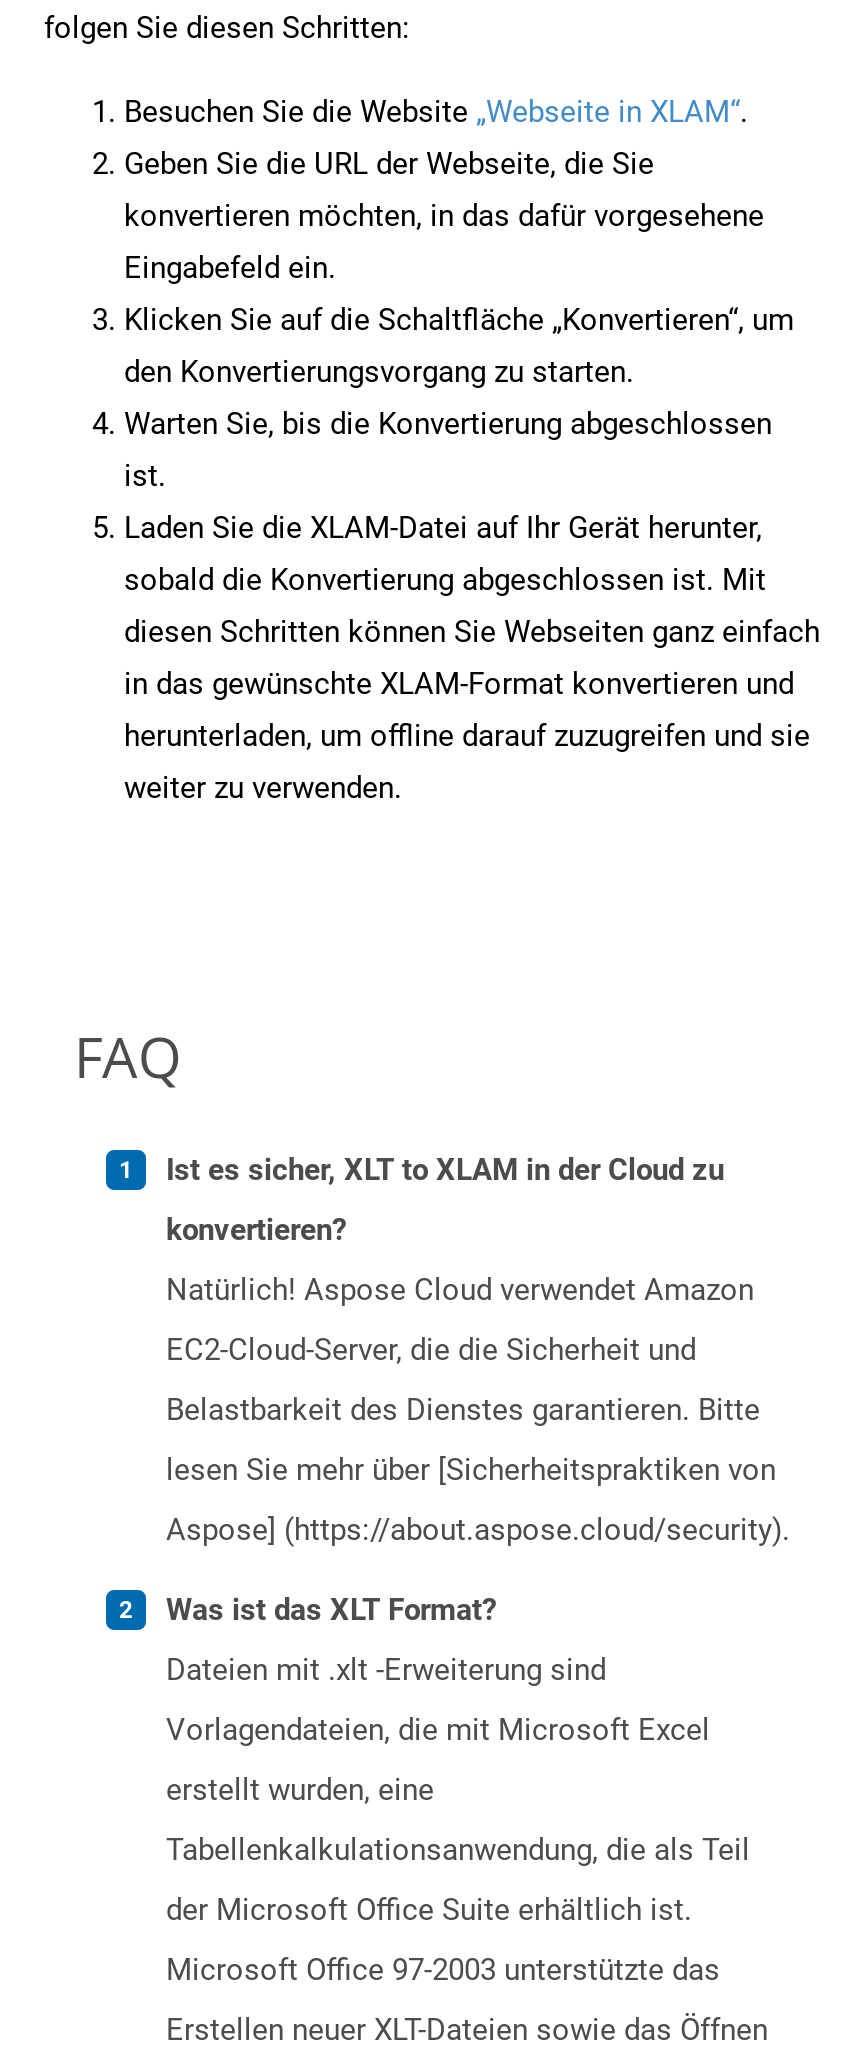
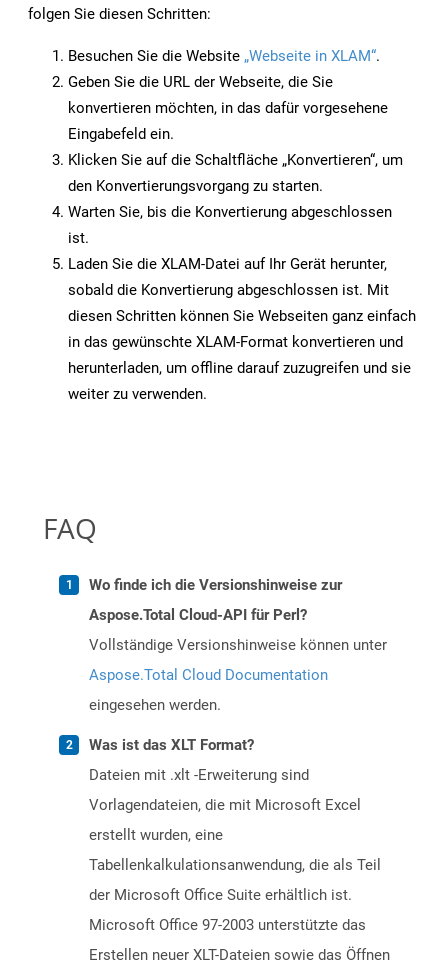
- Ist es sicher, XLT to XLAM in der Cloud zu
- konvertieren?
- Natürlich! Aspose Cloud verwendet Amazon
- EC2-Cloud-Server, die die Sicherheit und
- Belastbarkeit des Dienstes garantieren. Bitte
- lesen Sie mehr über [Sicherheitspraktiken von
- Aspose] (https://about.aspose.cloud/security).
+ Wo finde ich die Versionshinweise zur
+ Aspose.Total Cloud-API für Perl?
+ Vollständige Versionshinweise können unter
+ Aspose.Total Cloud Documentation
+ eingesehen werden.
